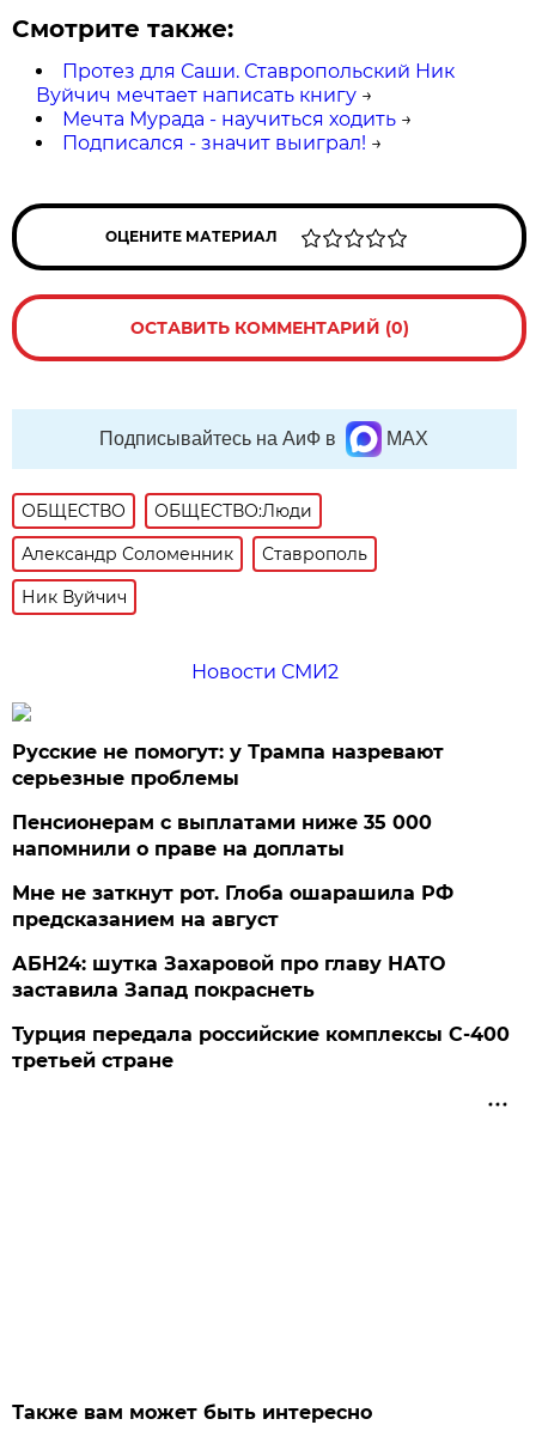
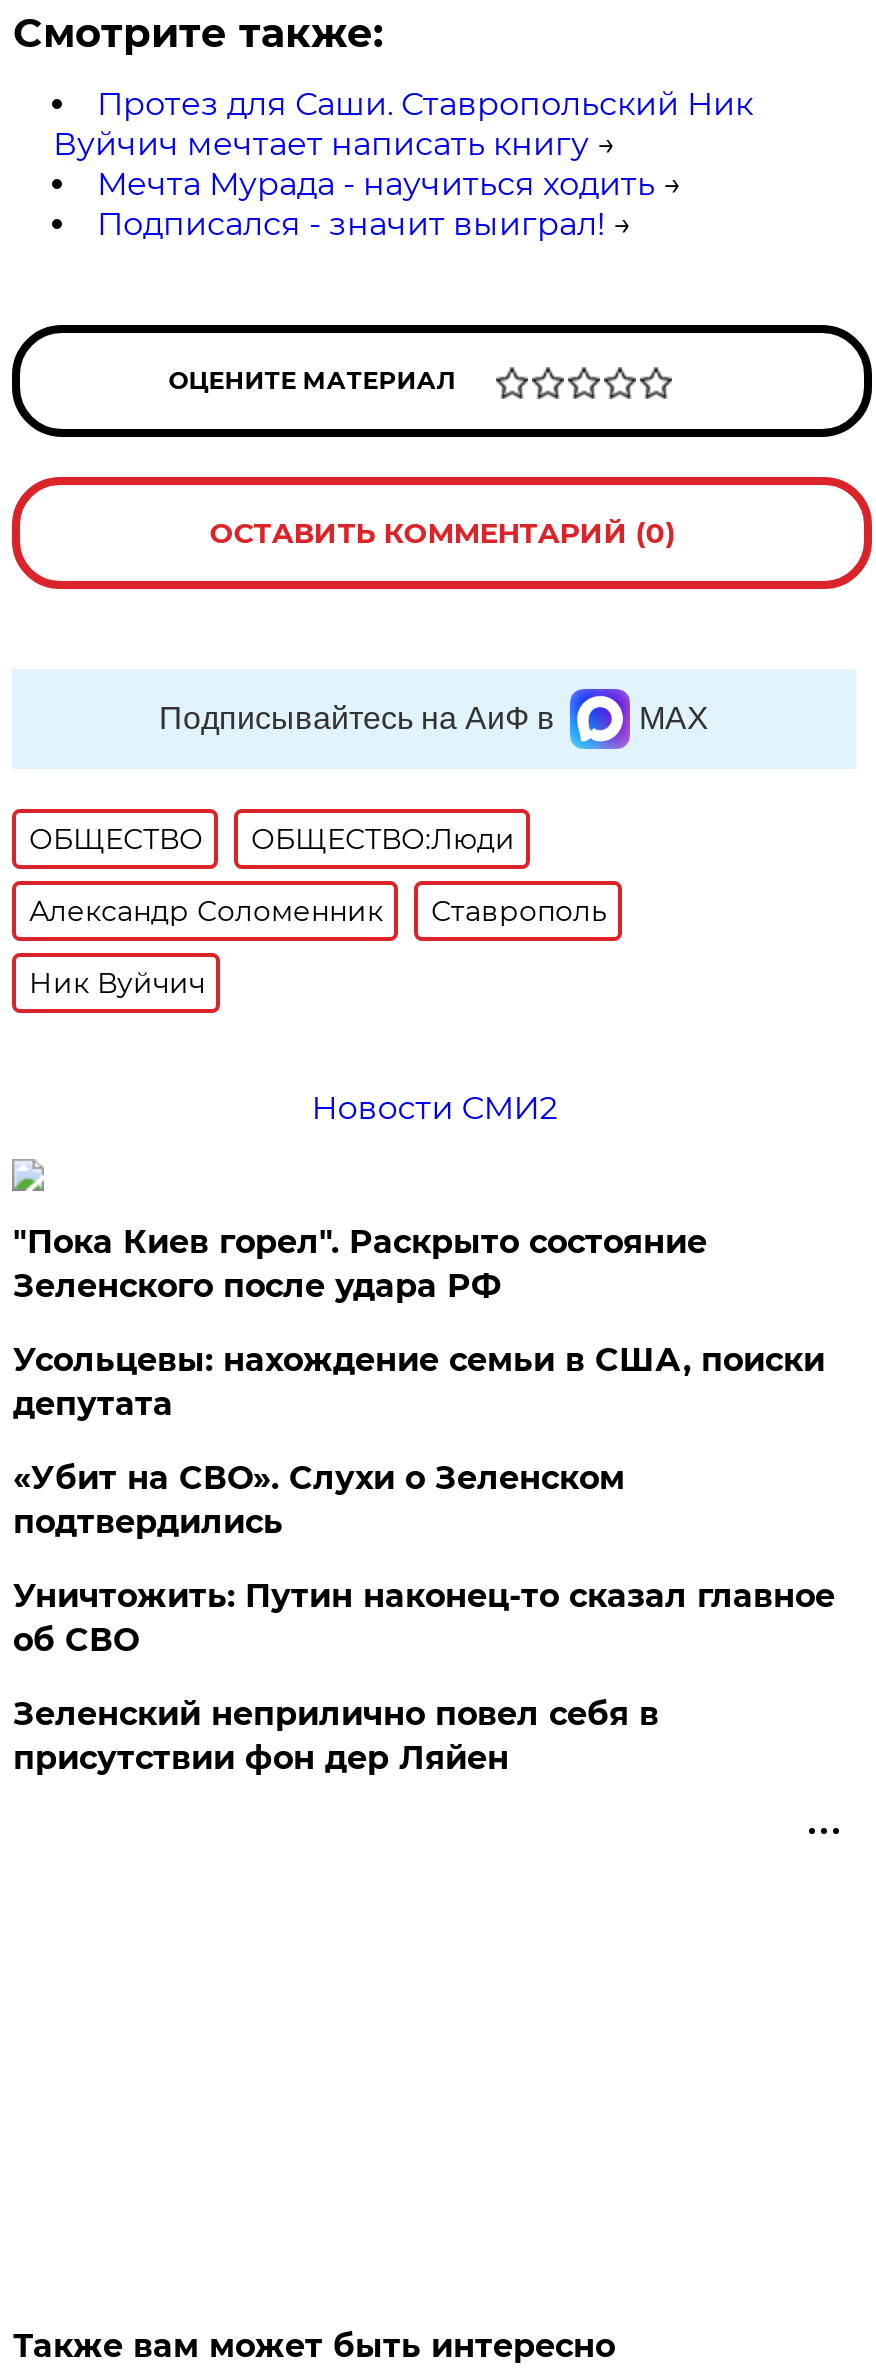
- Русские не помогут: у Трампа назревают
- серьезные проблемы
+ "Пока Киев горел". Раскрыто состояние
+ Зеленского после удара РФ

- Пенсионерам с выплатами ниже 35 000
- напомнили о праве на доплаты
+ Усольцевы: нахождение семьи в США, поиски
+ депутата

- Мне не заткнут рот. Глоба ошарашила РФ
- предсказанием на август
+ «Убит на СВО». Слухи о Зеленском
+ подтвердились

- АБН24: шутка Захаровой про главу НАТО
- заставила Запад покраснеть
+ Уничтожить: Путин наконец-то сказал главное
+ об СВО

- Турция передала российские комплексы С-400
- третьей стране
+ Зеленский неприлично повел cебя в
+ присутствии фон дер Ляйен
